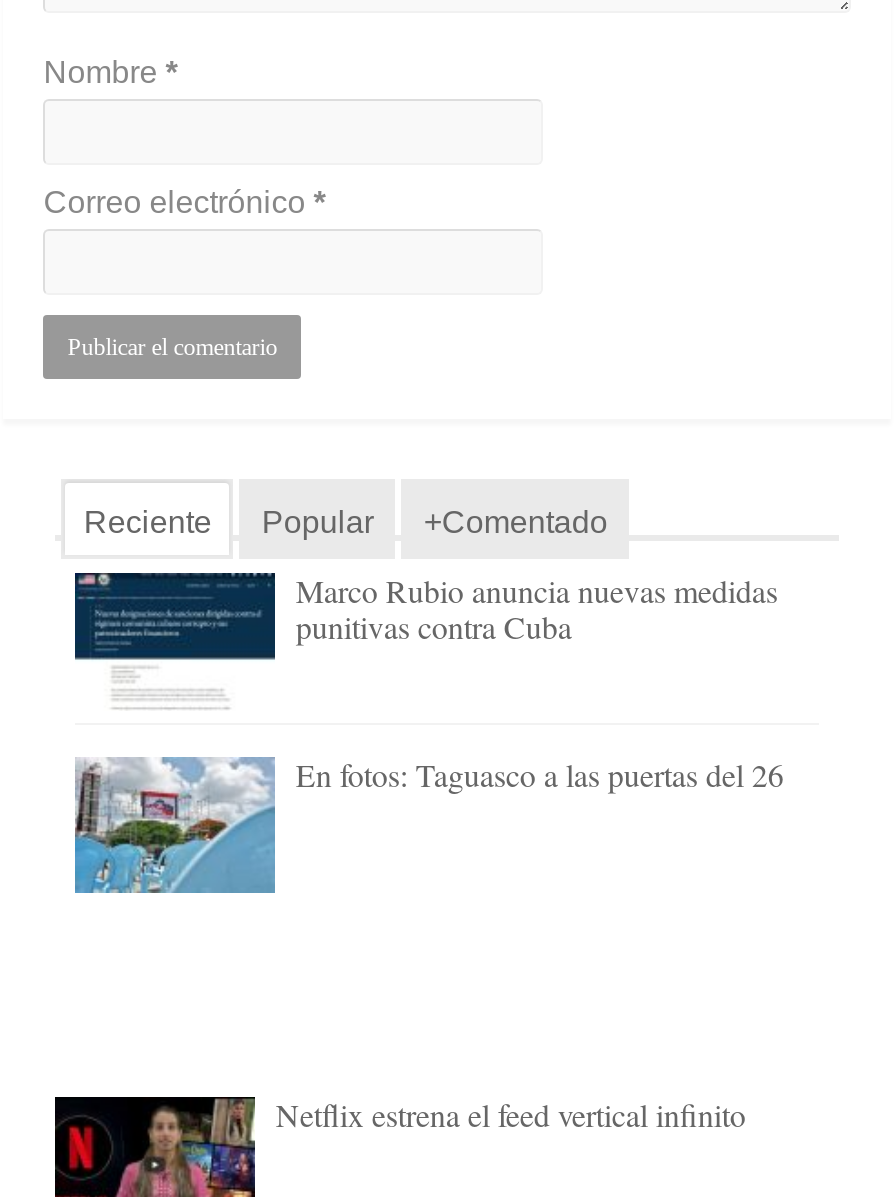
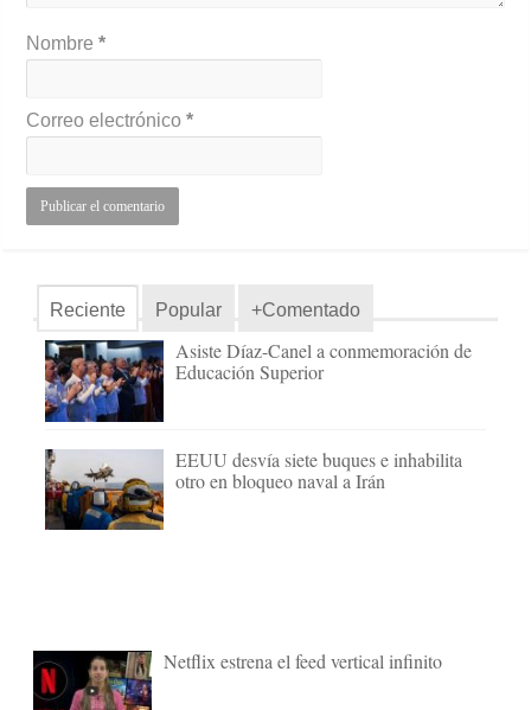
- [image]
- Marco Rubio anuncia nuevas medidas
- punitivas contra Cuba
+ [image]
+ Asiste Díaz-Canel a conmemoración de
+ Educación Superior

- [image]
- En fotos: Taguasco a las puertas del 26
+ [image]
+ EEUU desvía siete buques e inhabilita
+ otro en bloqueo naval a Irán
